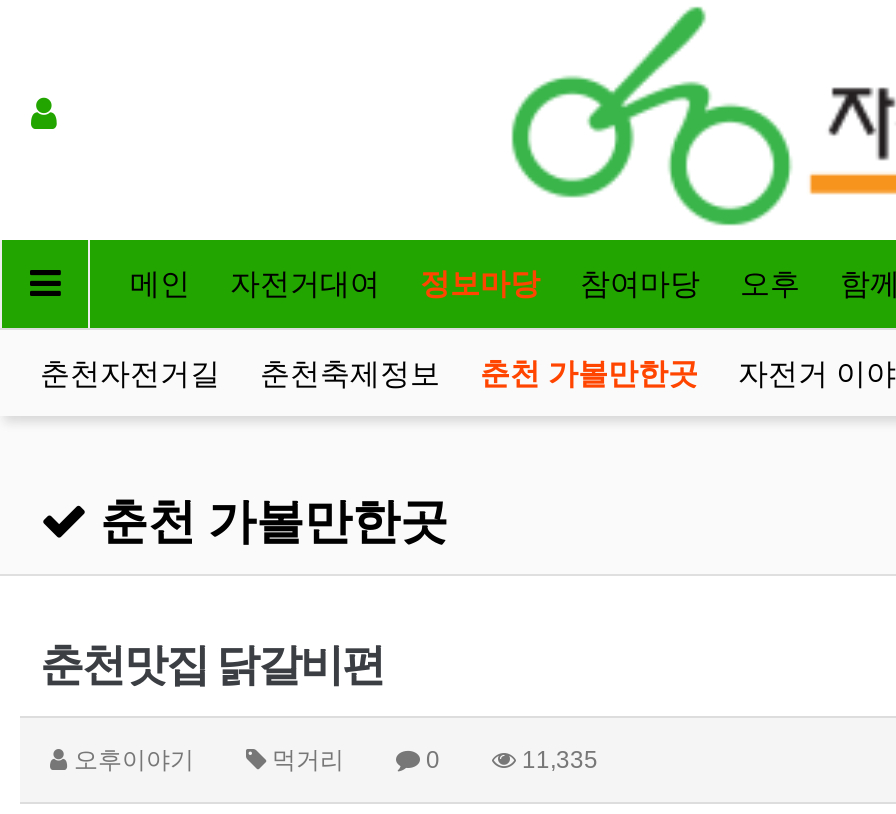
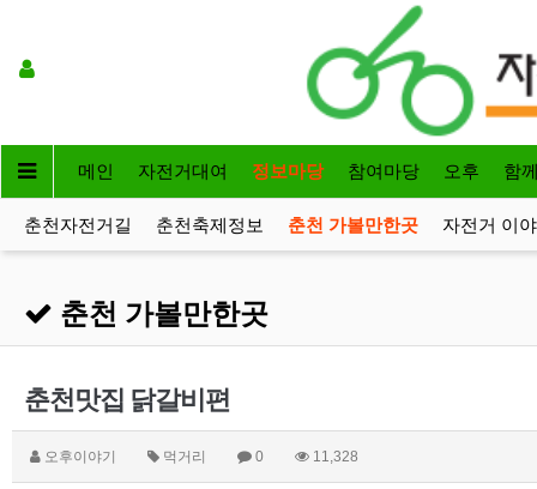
- 11,335
+ 11,328
